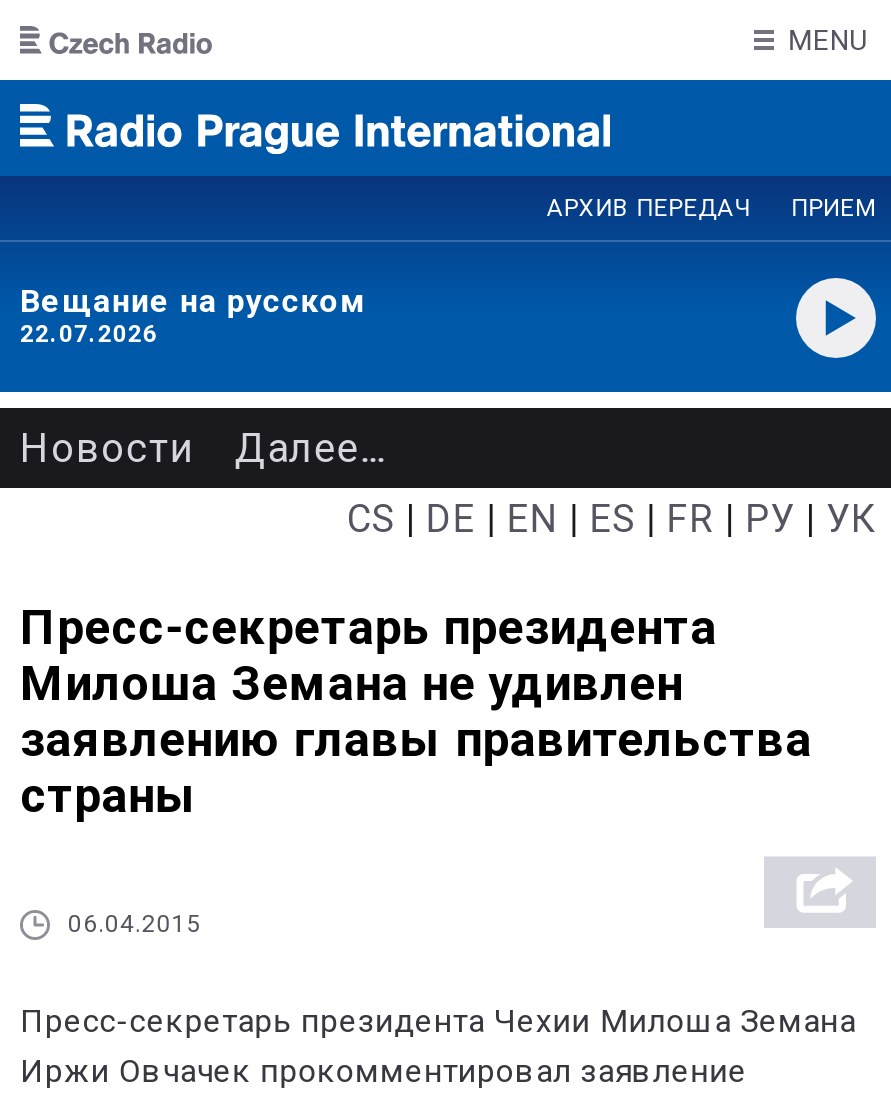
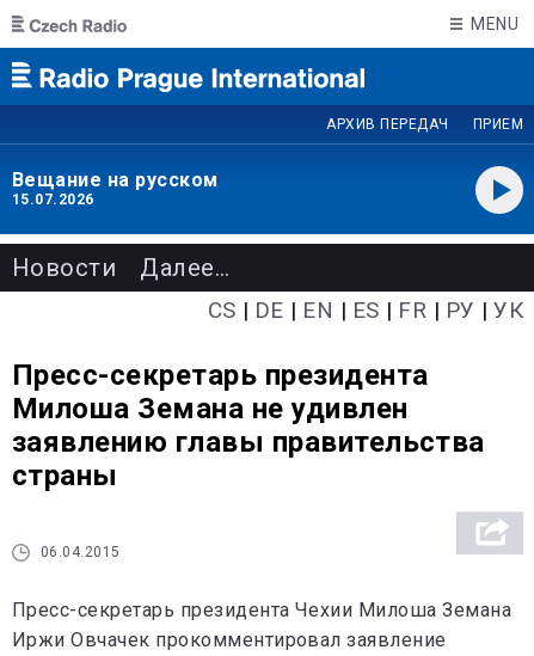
- 22.07.2026
+ 15.07.2026
